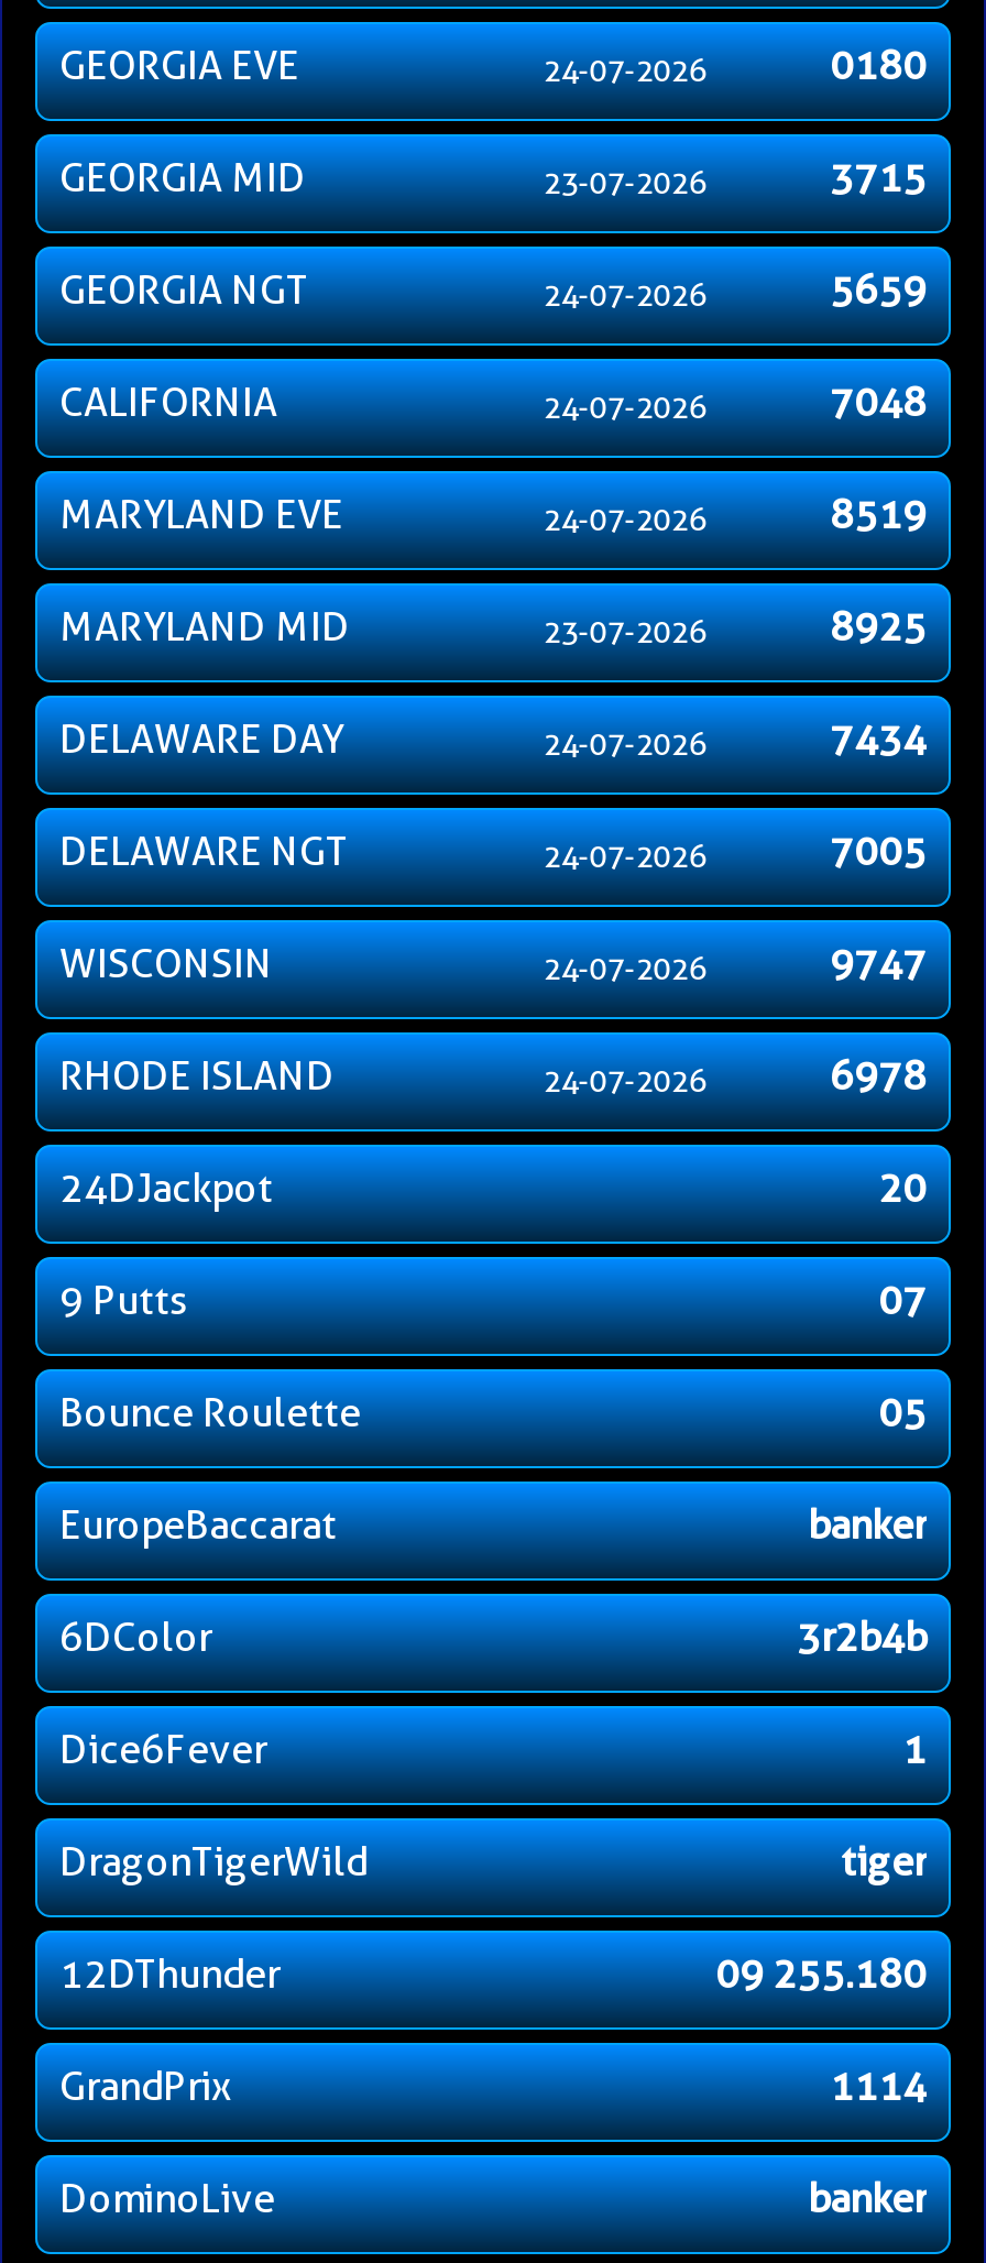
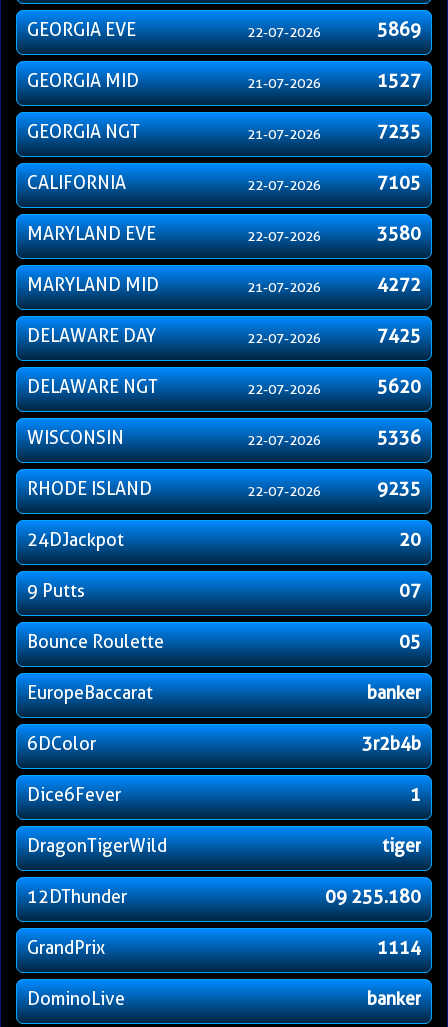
- 24-07-2026
+ 22-07-2026

- 0180
+ 5869

- 23-07-2026
+ 21-07-2026

- 3715
+ 1527

- 24-07-2026
+ 21-07-2026

- 5659
+ 7235

- 24-07-2026
+ 22-07-2026

- 7048
+ 7105

- 24-07-2026
+ 22-07-2026

- 8519
+ 3580

- 23-07-2026
+ 21-07-2026

- 8925
+ 4272

- 24-07-2026
+ 22-07-2026

- 7434
+ 7425

- 24-07-2026
+ 22-07-2026

- 7005
+ 5620

- 24-07-2026
+ 22-07-2026

- 9747
+ 5336

- 24-07-2026
+ 22-07-2026

- 6978
+ 9235
